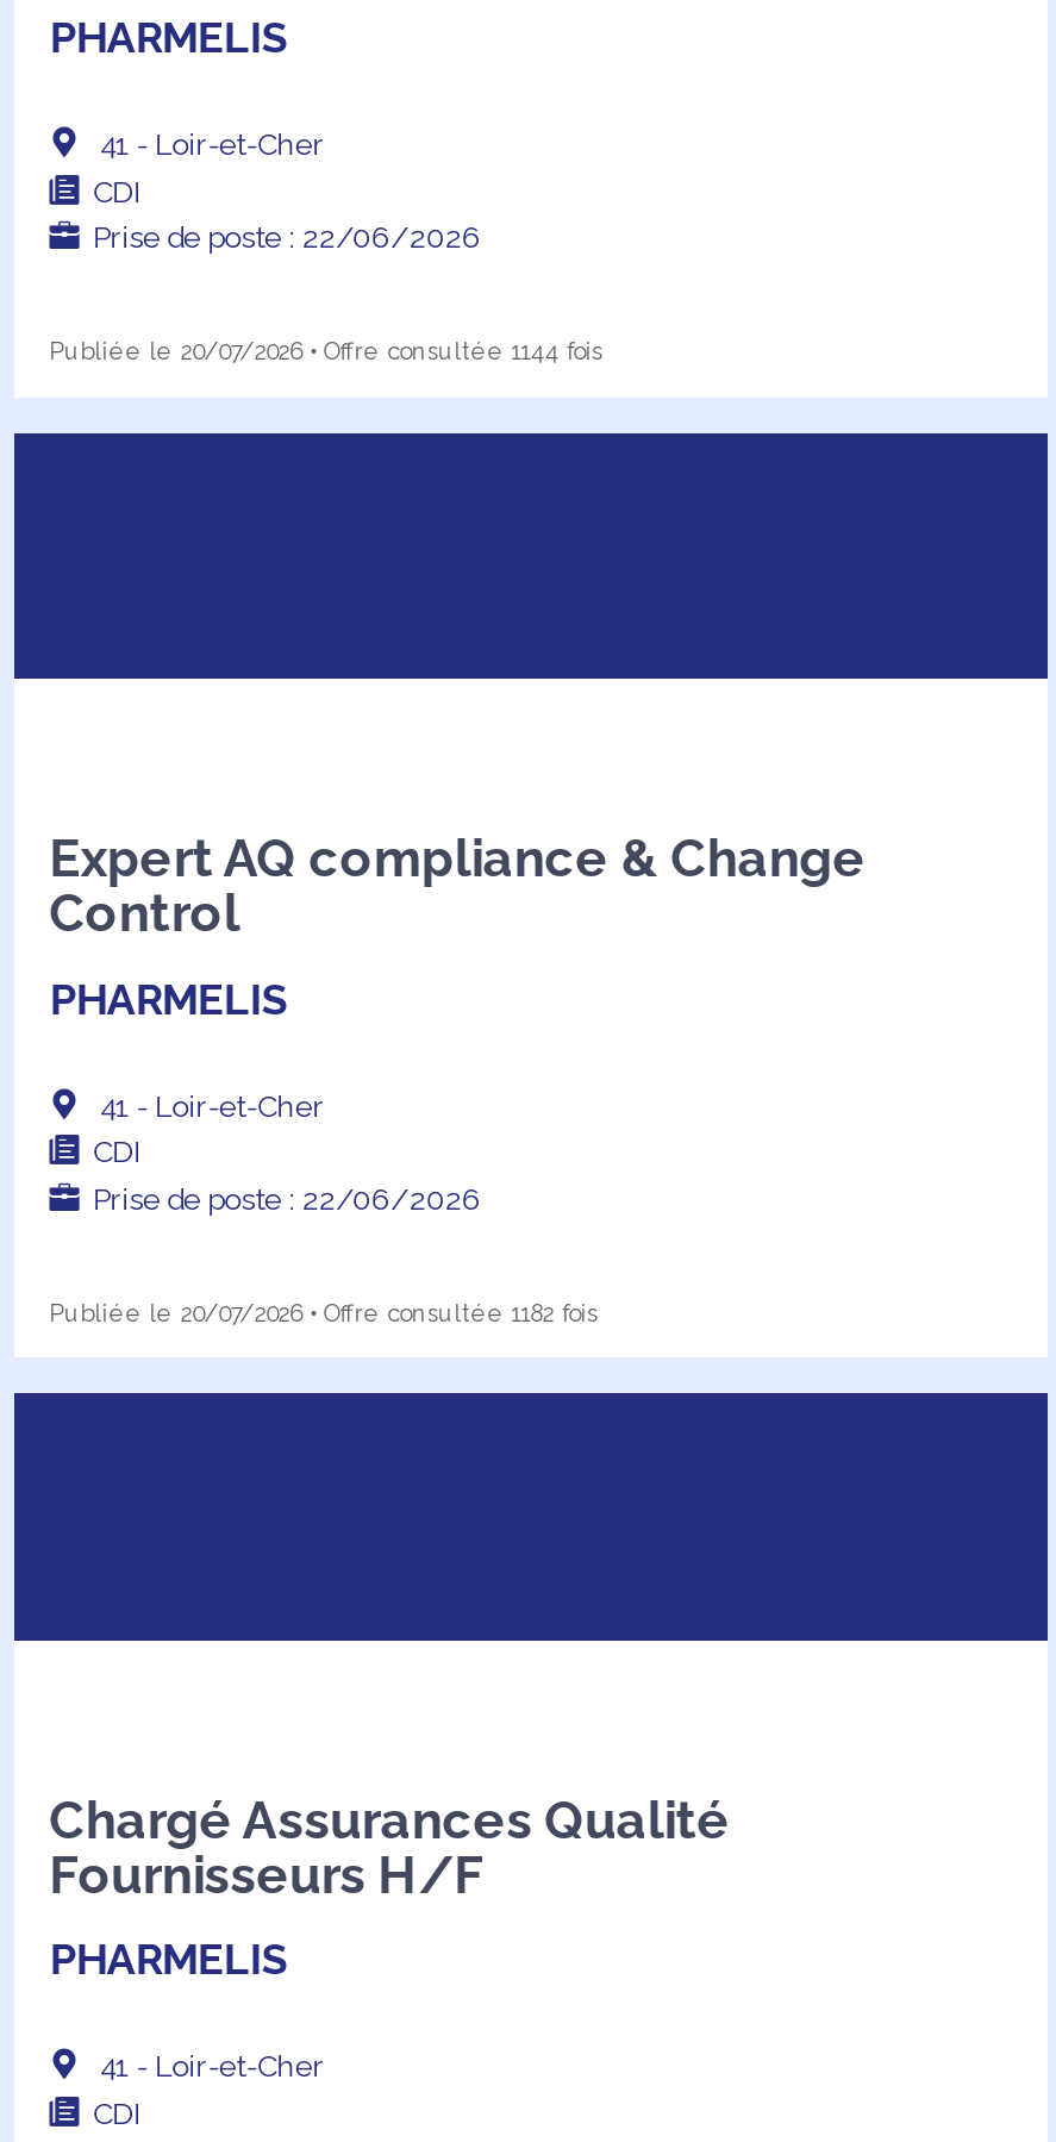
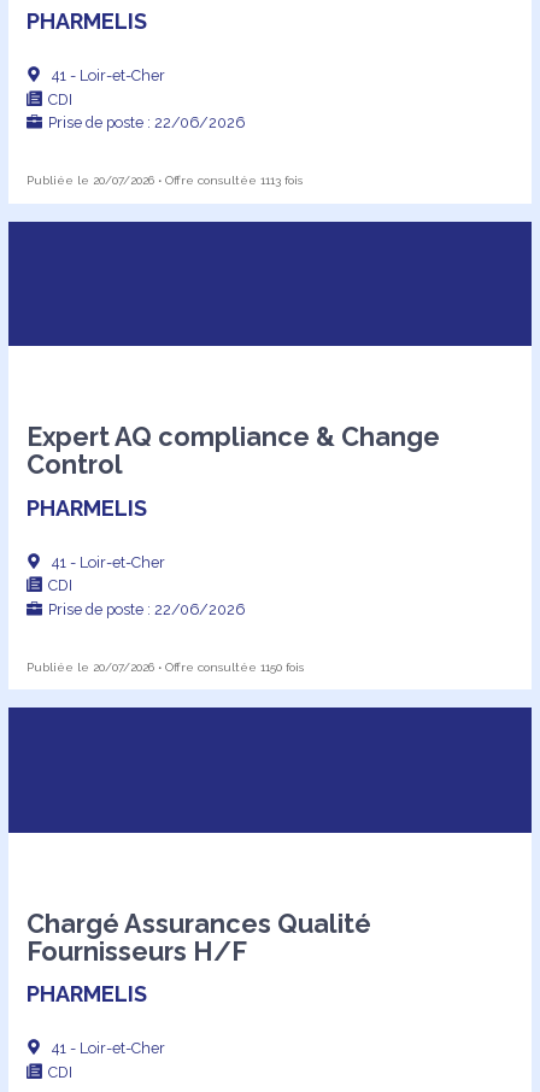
- Publiée le 20/07/2026 • Offre consultée 1144 fois
+ Publiée le 20/07/2026 • Offre consultée 1113 fois

- Publiée le 20/07/2026 • Offre consultée 1182 fois
+ Publiée le 20/07/2026 • Offre consultée 1150 fois
